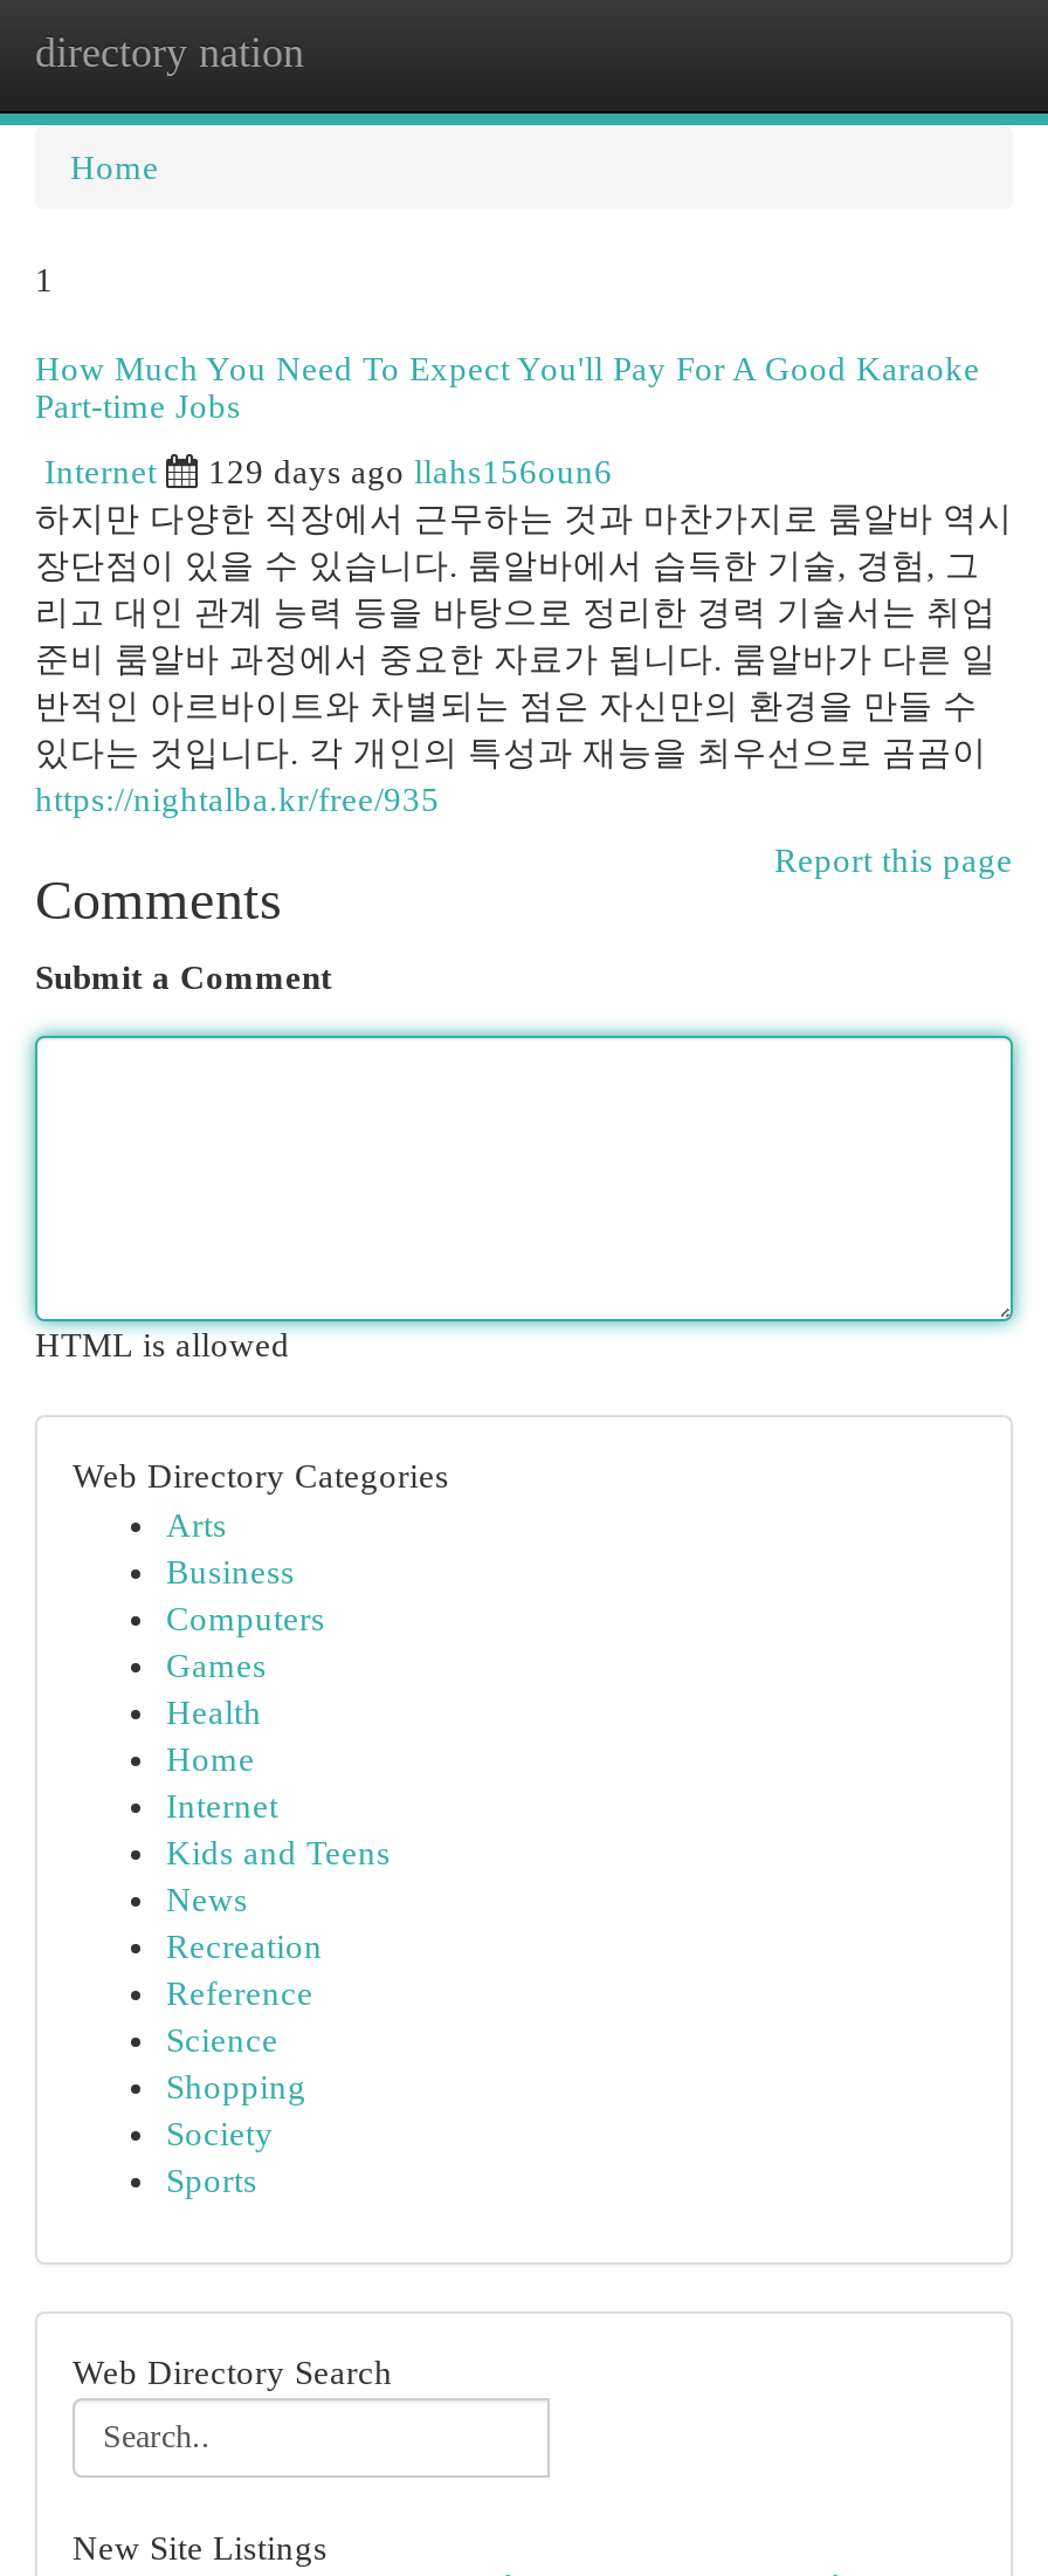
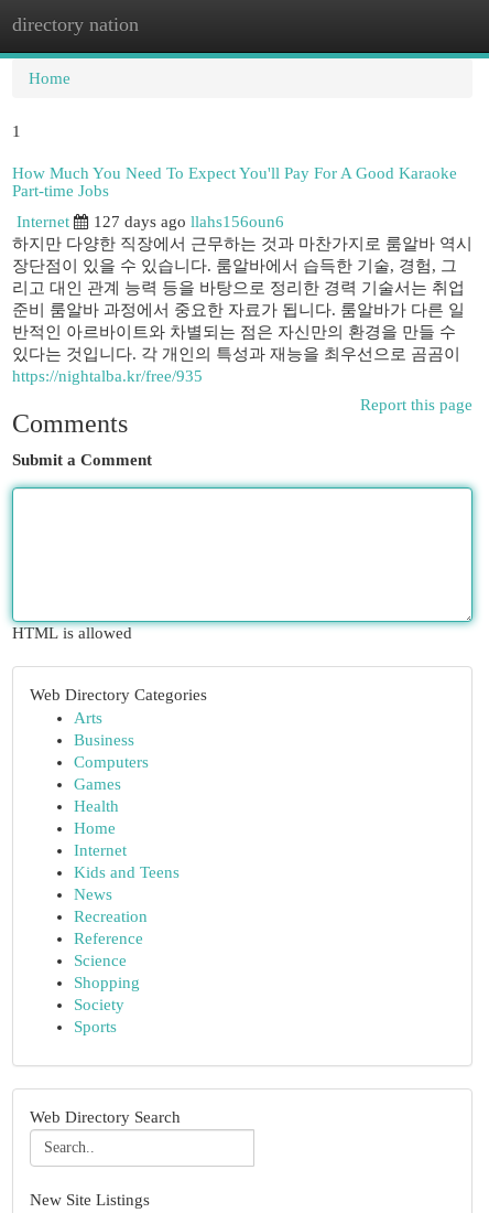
- 129 days ago llahs156oun6
+ 127 days ago llahs156oun6
